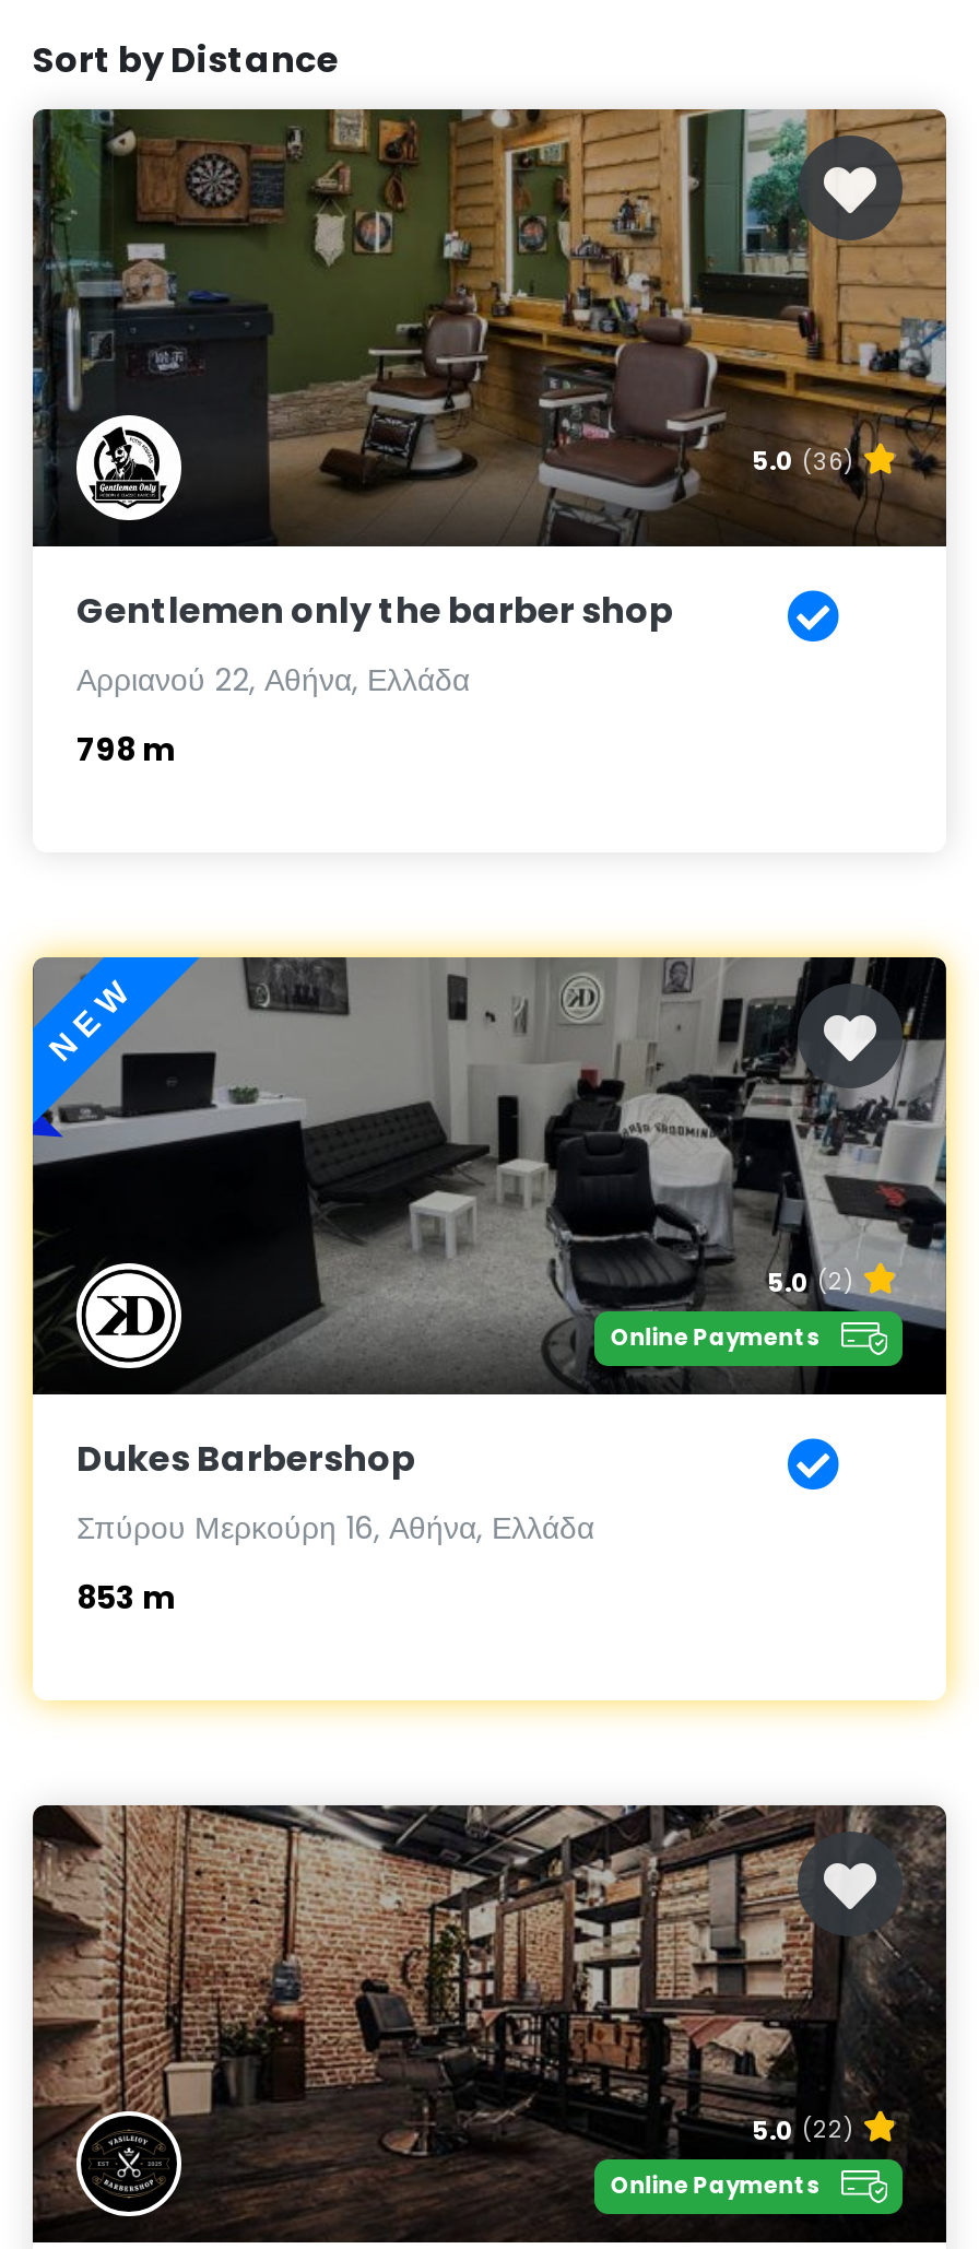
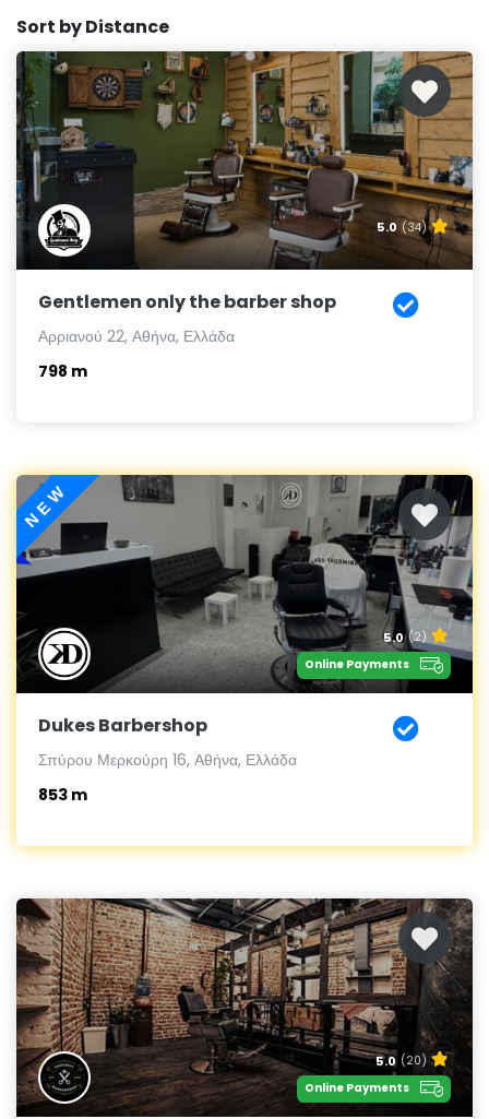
- 5.0 (36)
+ 5.0 (34)

- 5.0 (22)
+ 5.0 (20)
